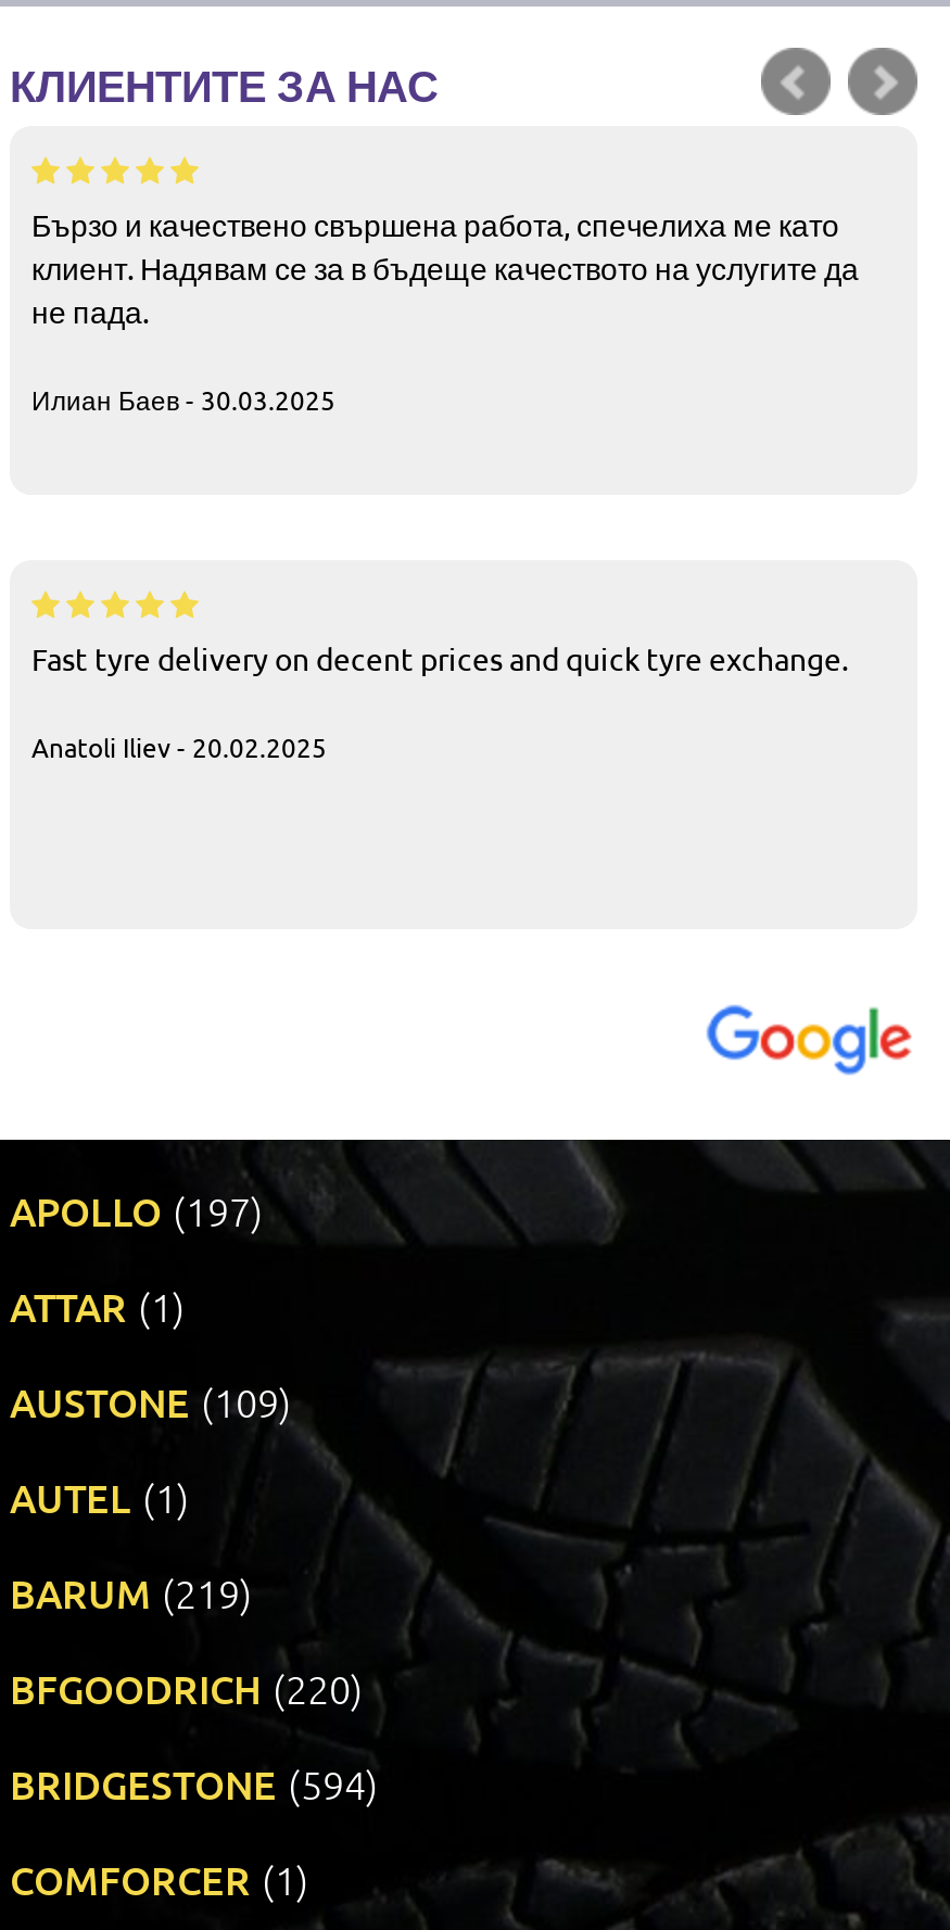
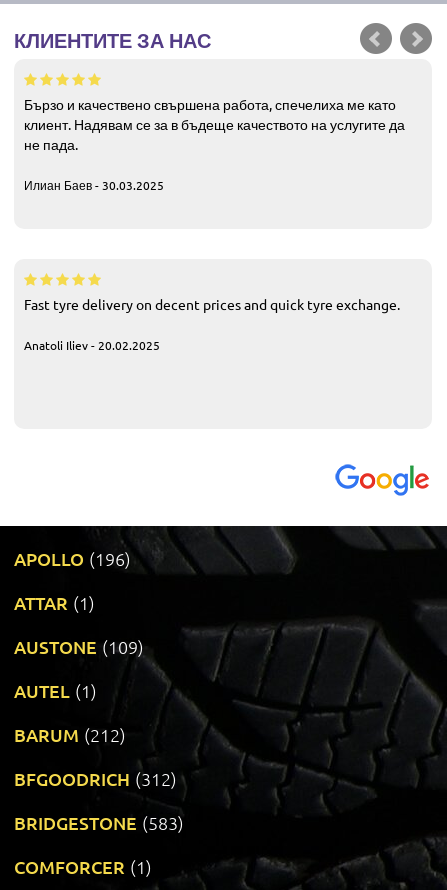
- APOLLO (197)
+ APOLLO (196)

- BARUM (219)
+ BARUM (212)

- BFGOODRICH (220)
+ BFGOODRICH (312)

- BRIDGESTONE (594)
+ BRIDGESTONE (583)
